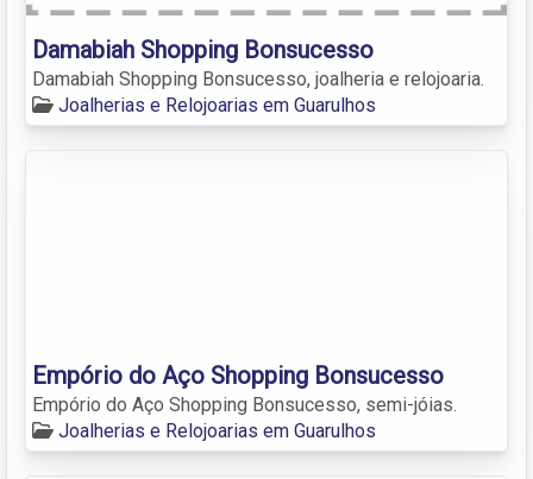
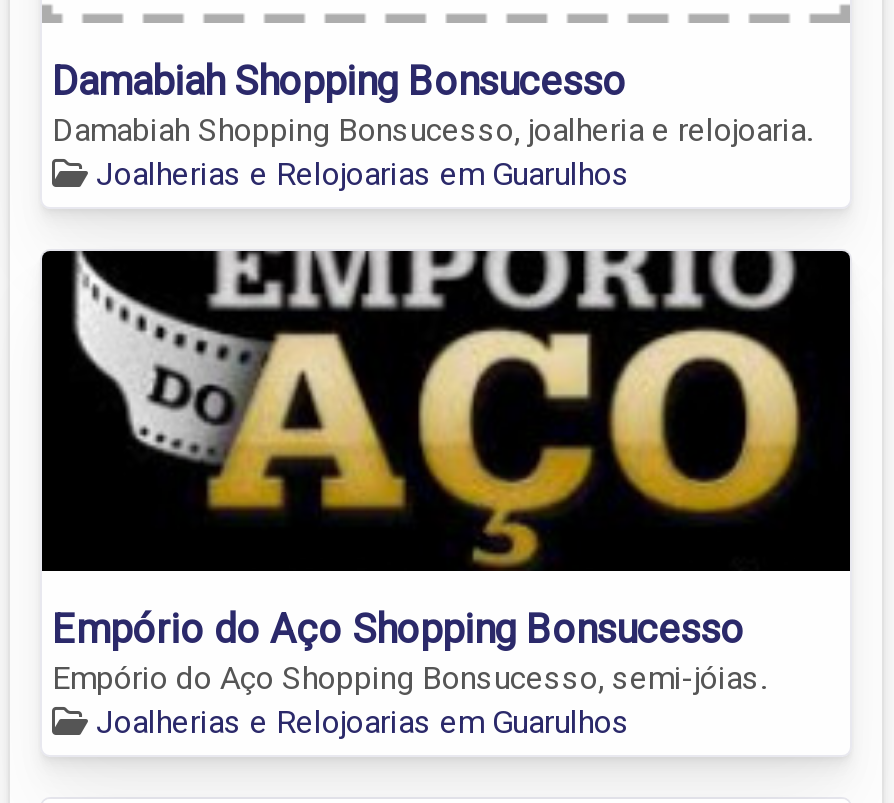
+ [image]
